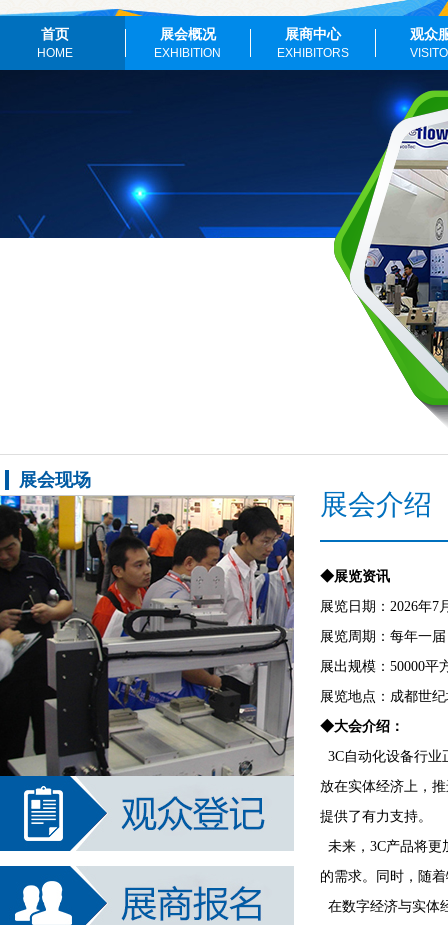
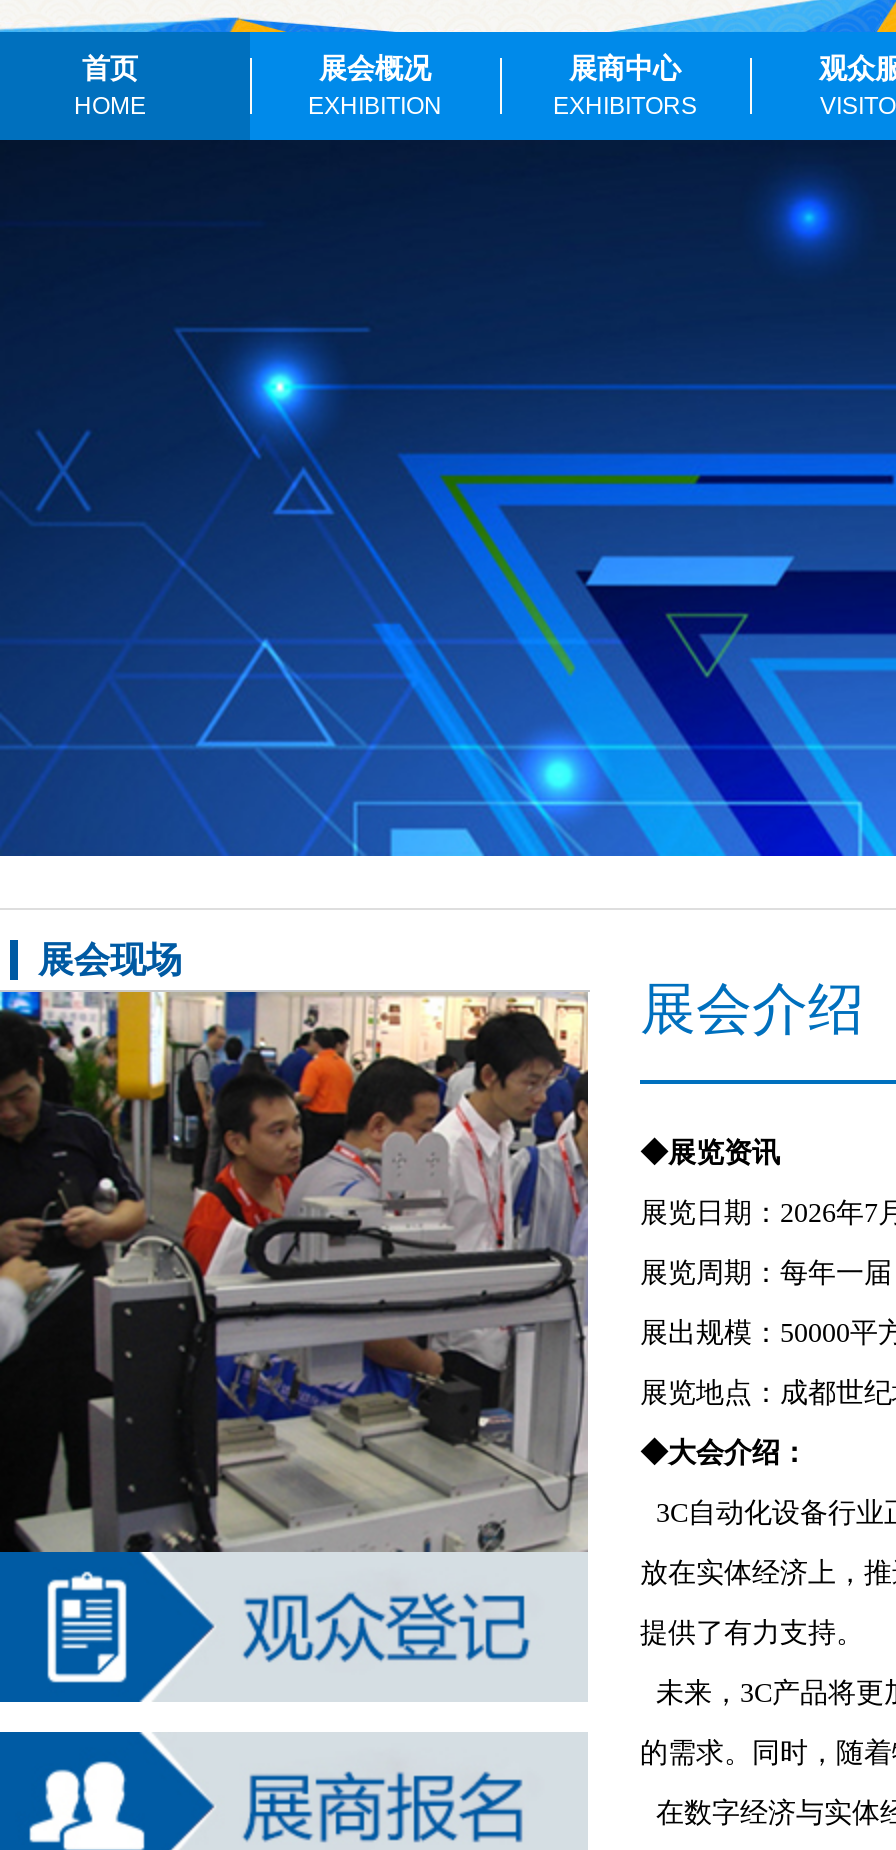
- [image]
+ [image]
